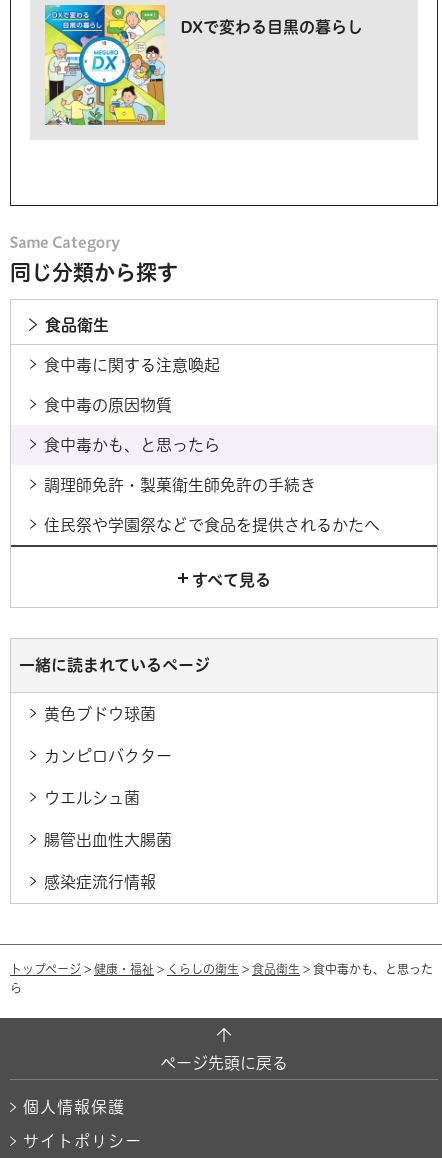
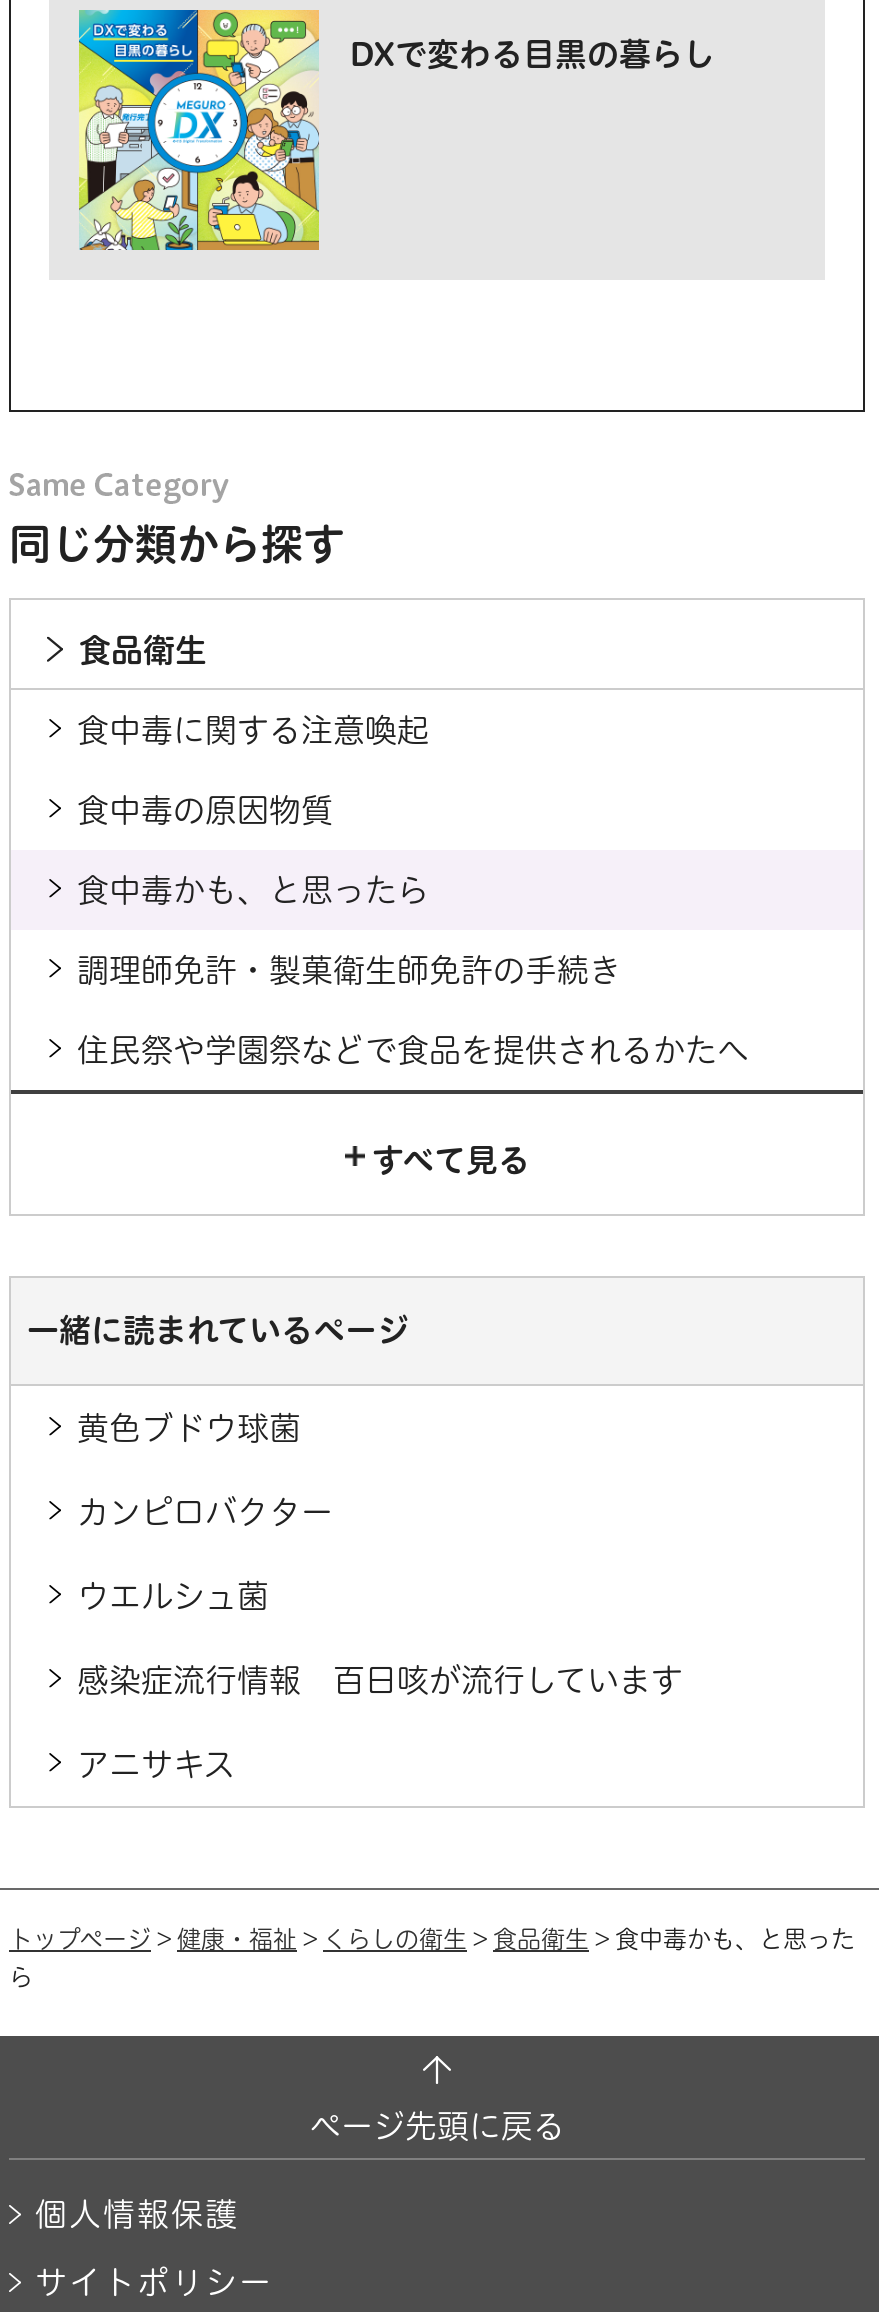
- 腸管出血性大腸菌
+ 感染症流行情報 百日咳が流行しています

- 感染症流行情報
+ アニサキス
